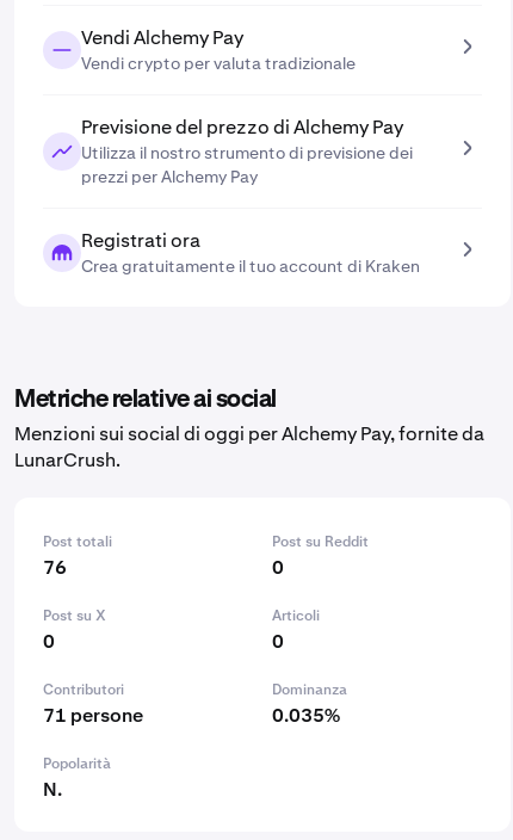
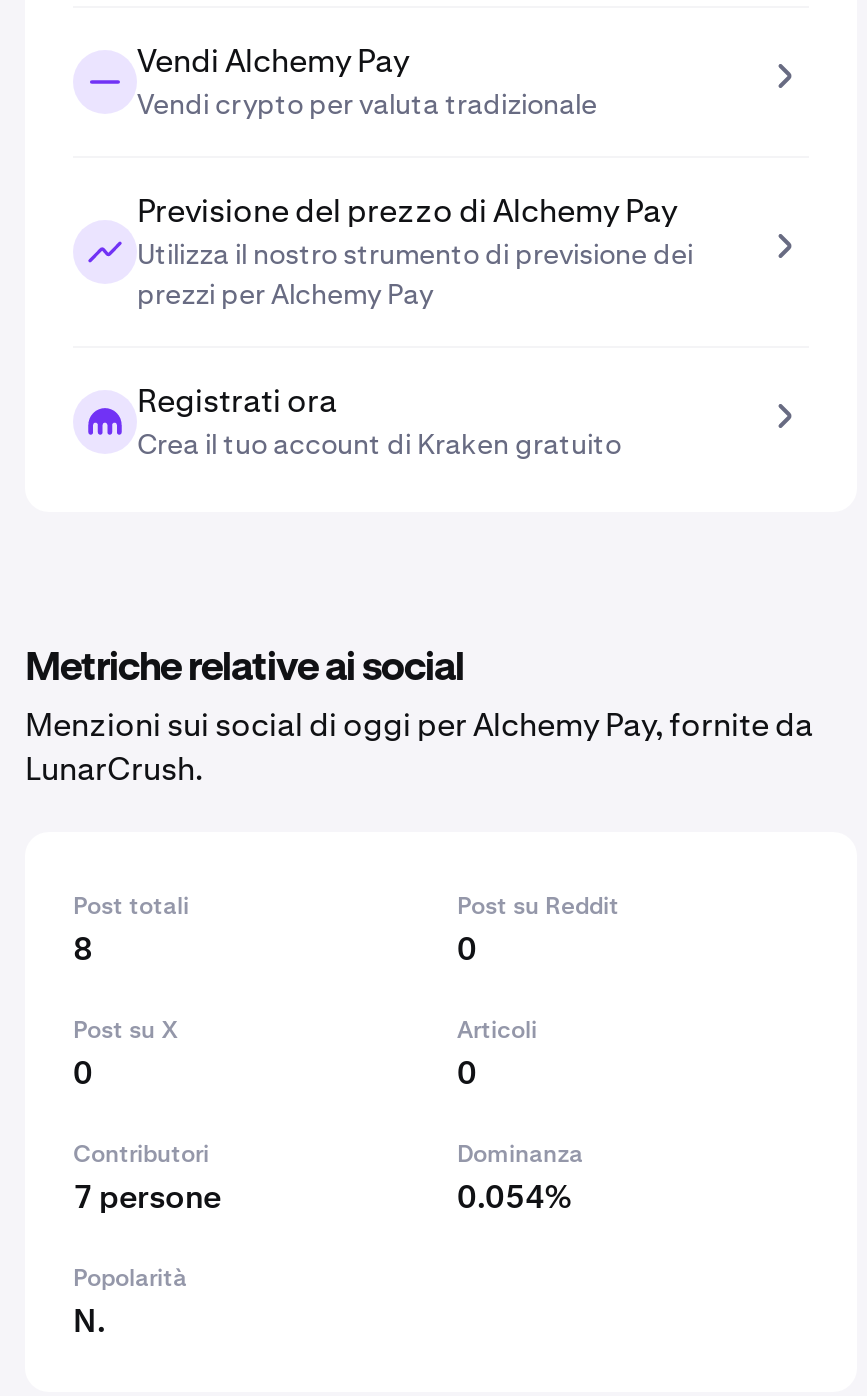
- Crea gratuitamente il tuo account di Kraken
+ Crea il tuo account di Kraken gratuito

- 76
+ 8

- 71 persone
+ 7 persone

- 0.035%
+ 0.054%
